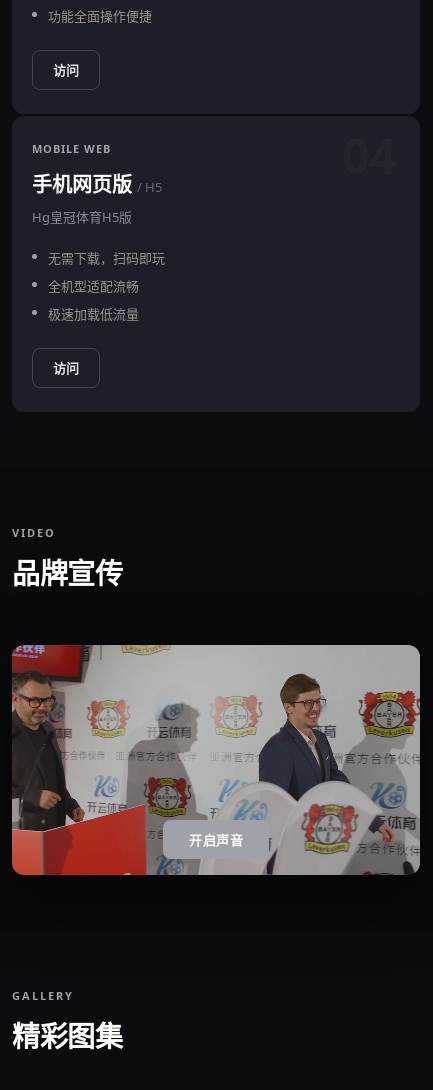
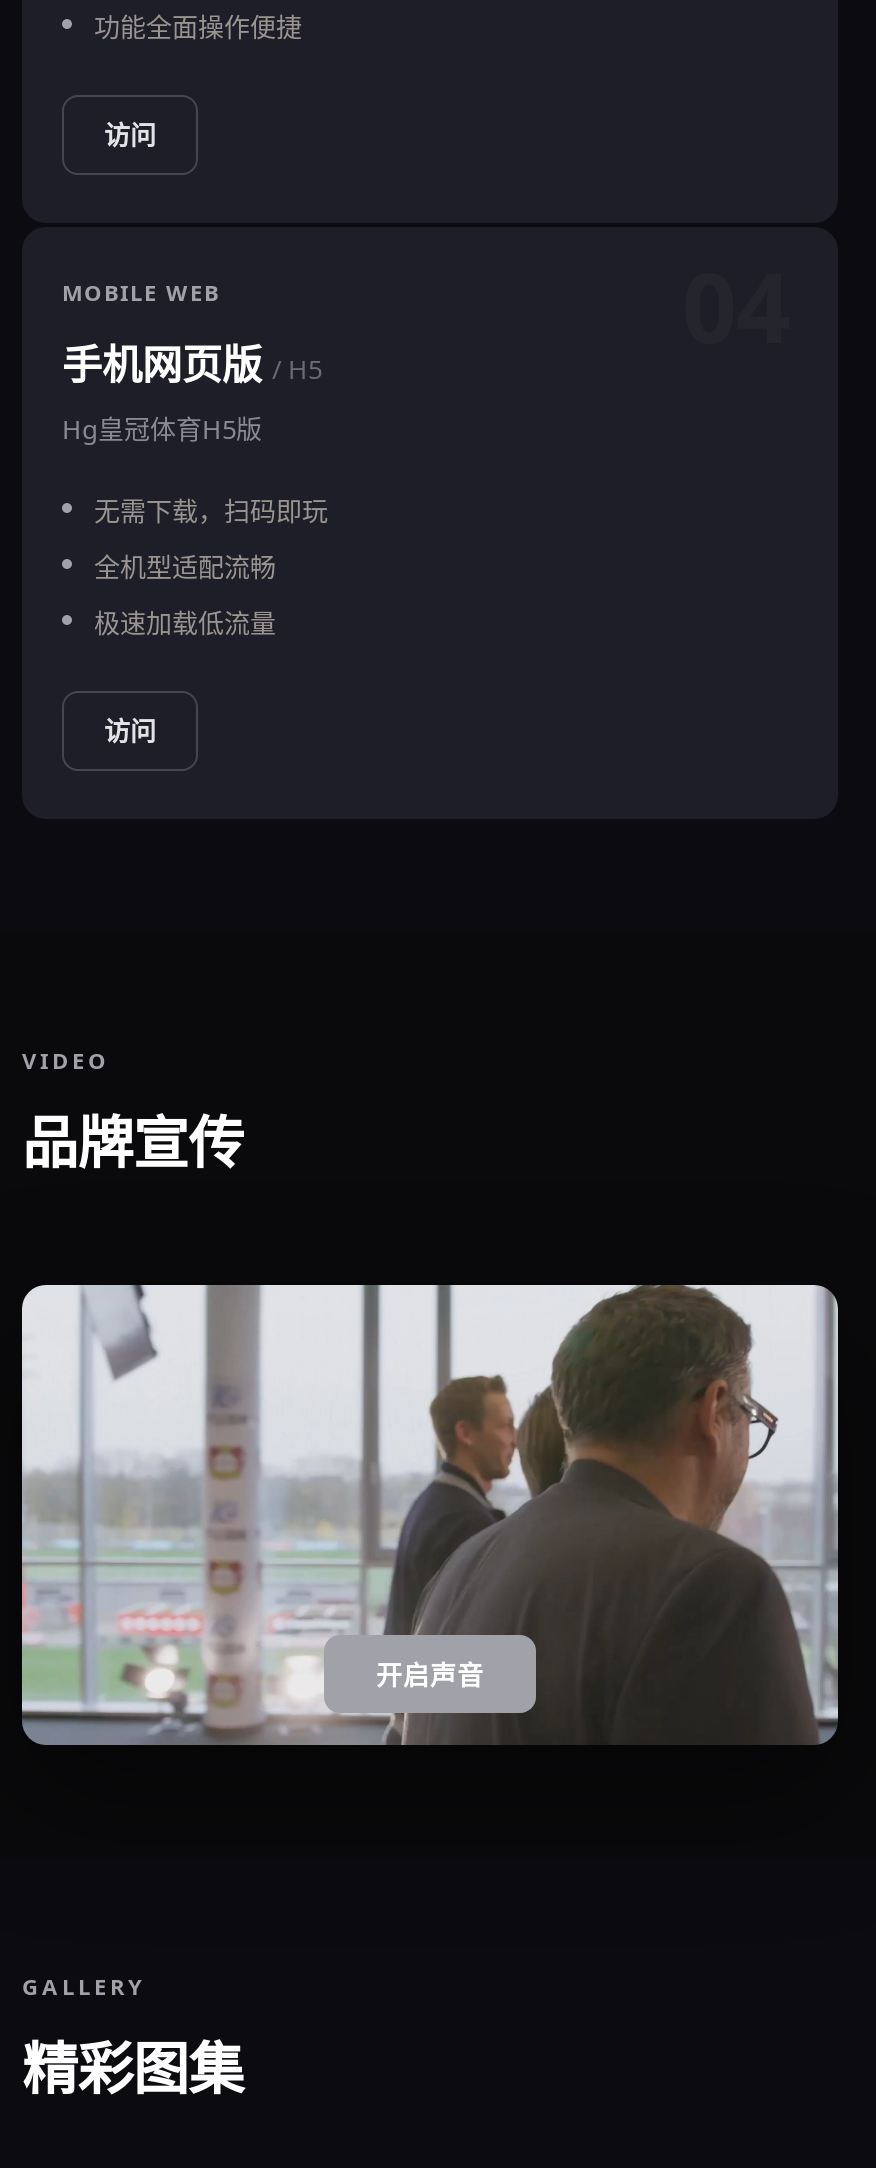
- [image]
+ [image]
